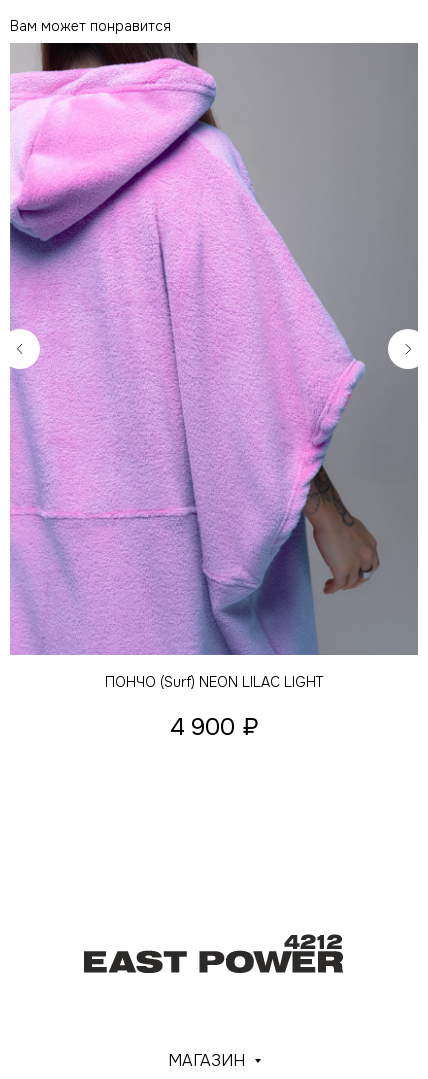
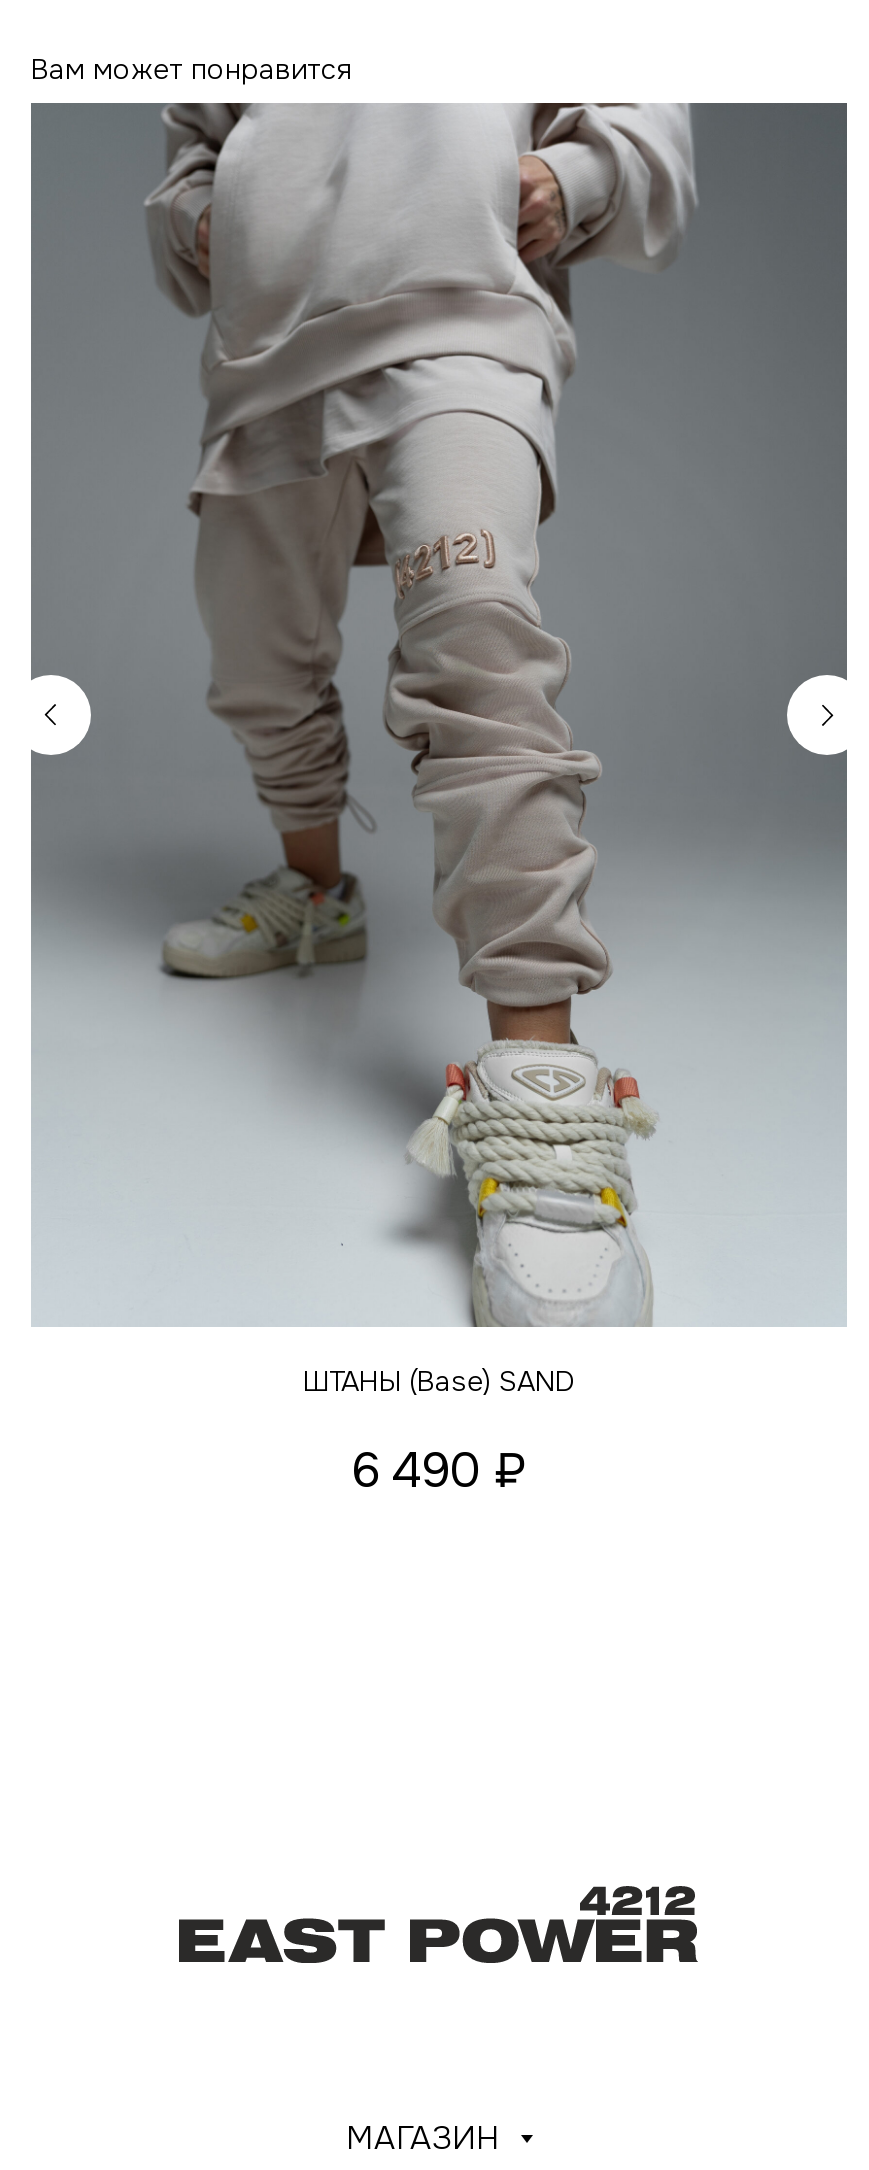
- [image]
- ПОНЧО (Surf) NEON LILAC LIGHT
+ [image]
+ ШТАНЫ (Base) SAND

- 4 900 ₽
+ 6 490 ₽
